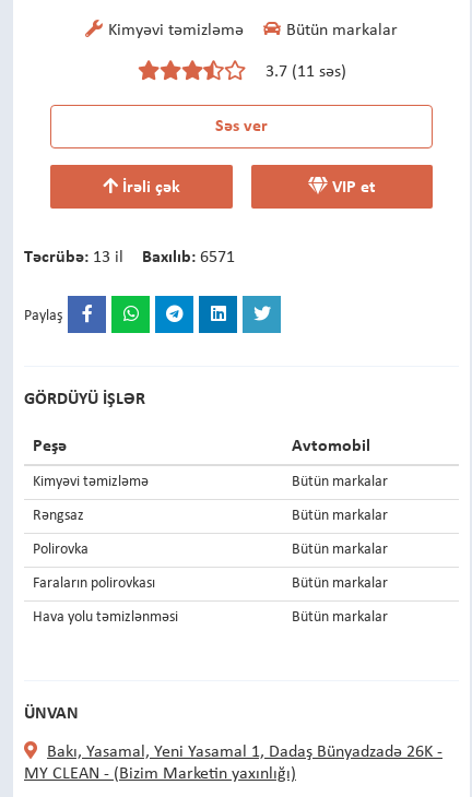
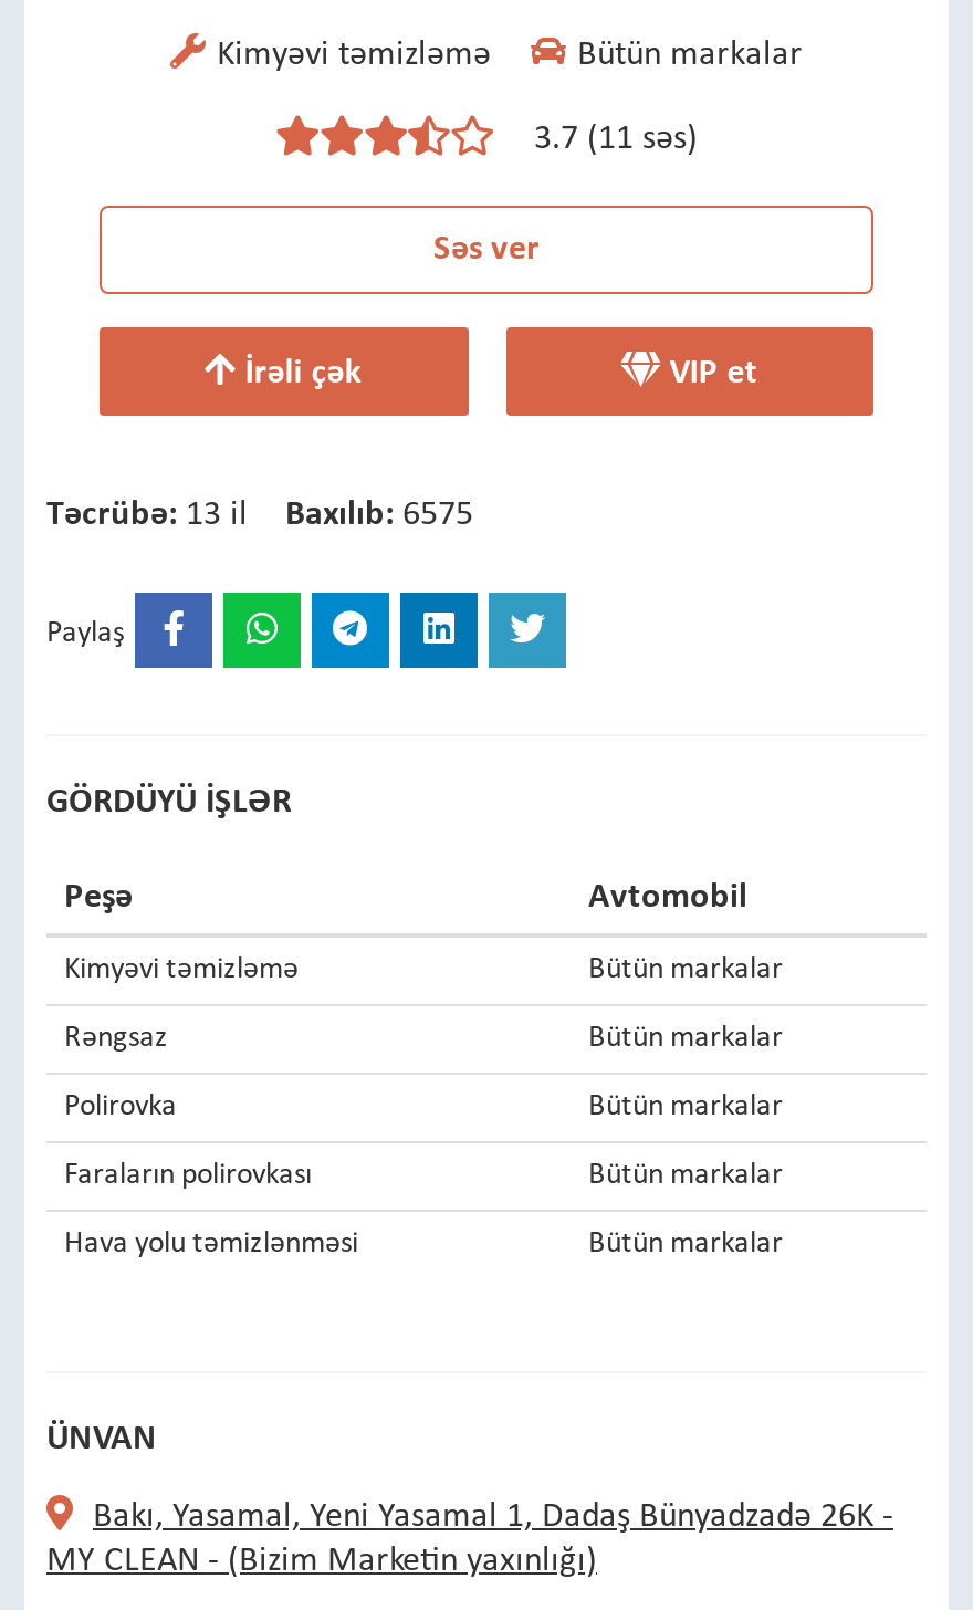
- Təcrübə: 13 il Baxılıb: 6571
+ Təcrübə: 13 il Baxılıb: 6575
